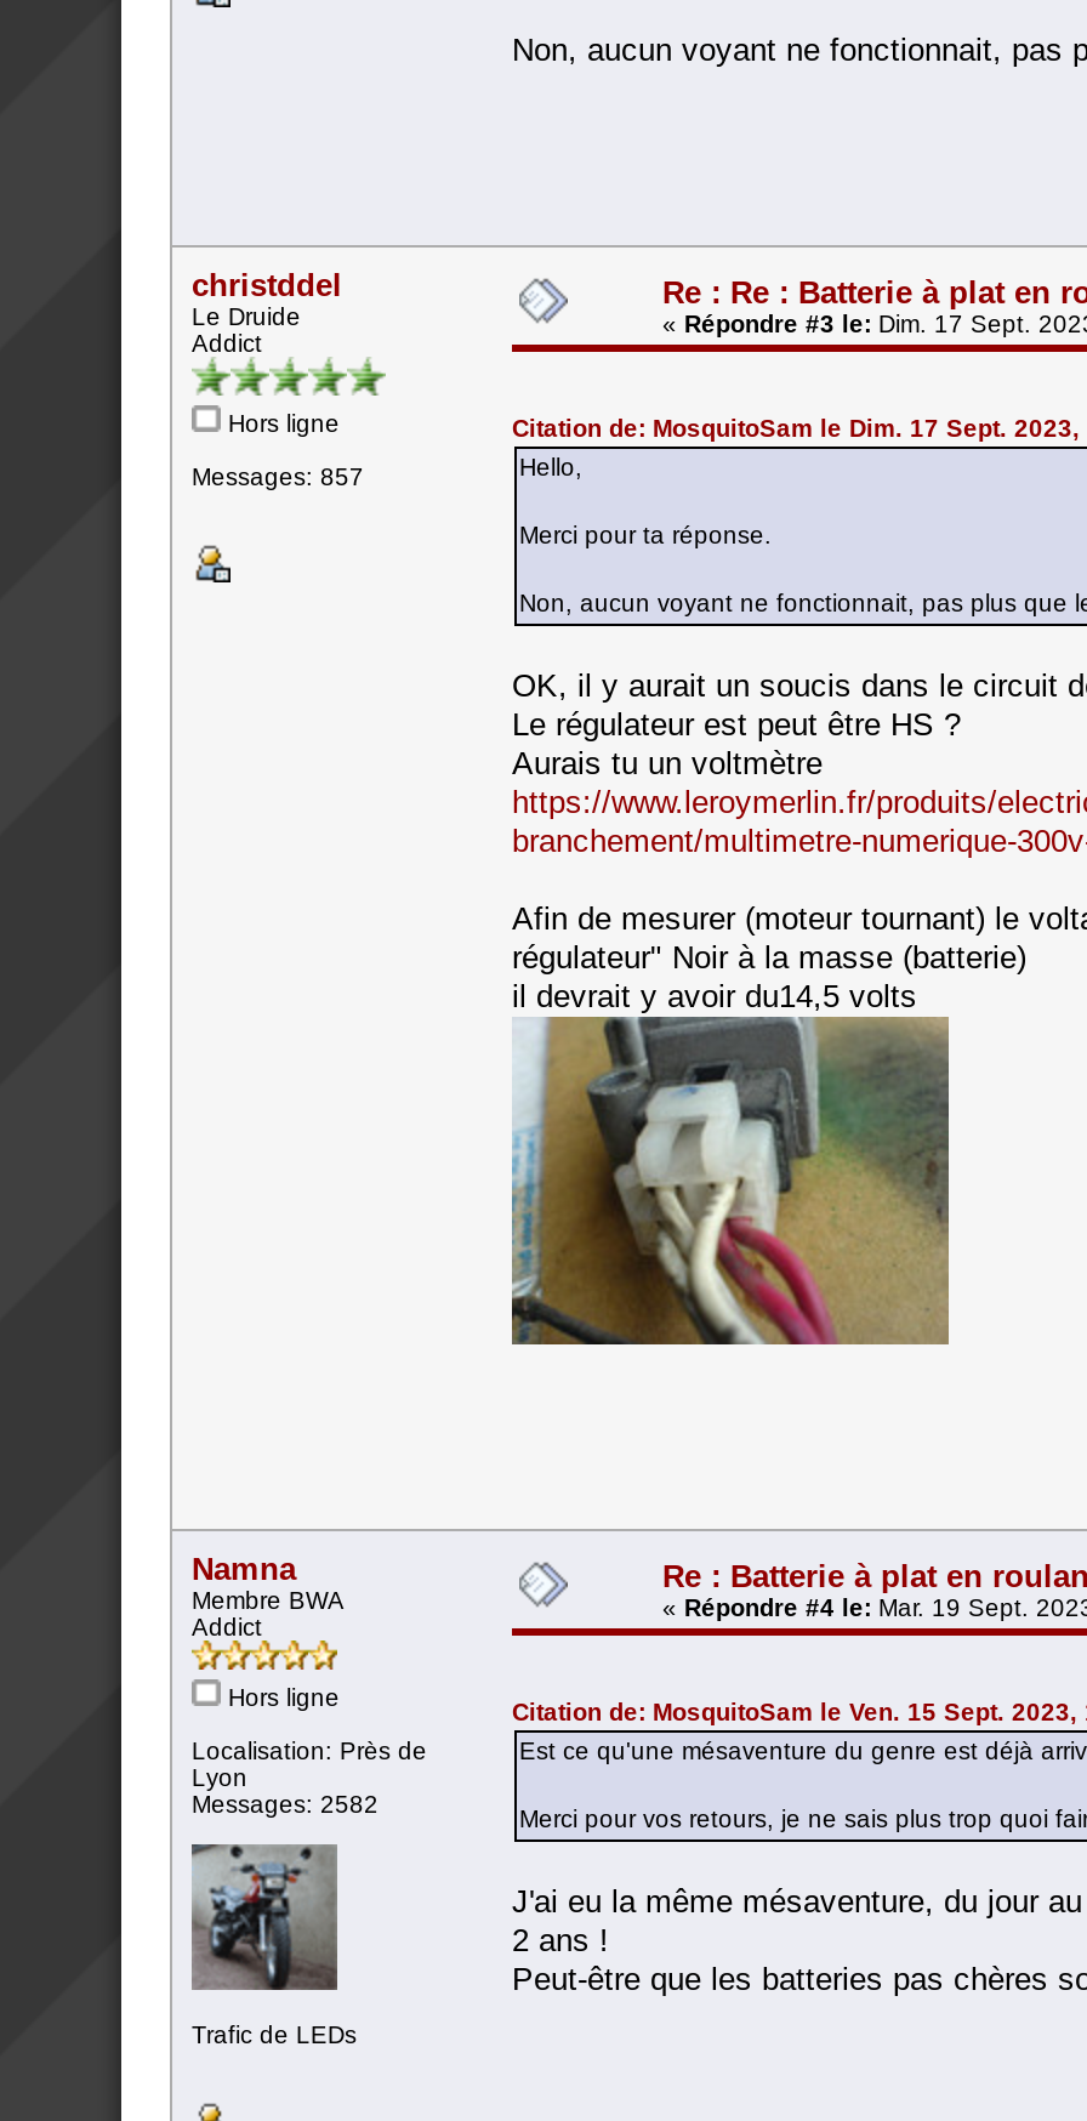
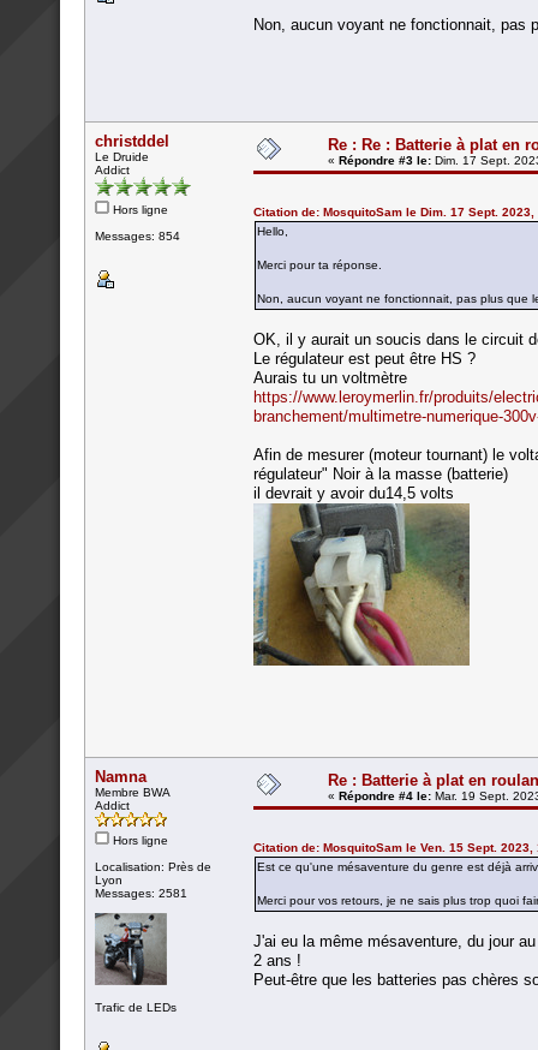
- Messages: 857
+ Messages: 854

- Messages: 2582
+ Messages: 2581
